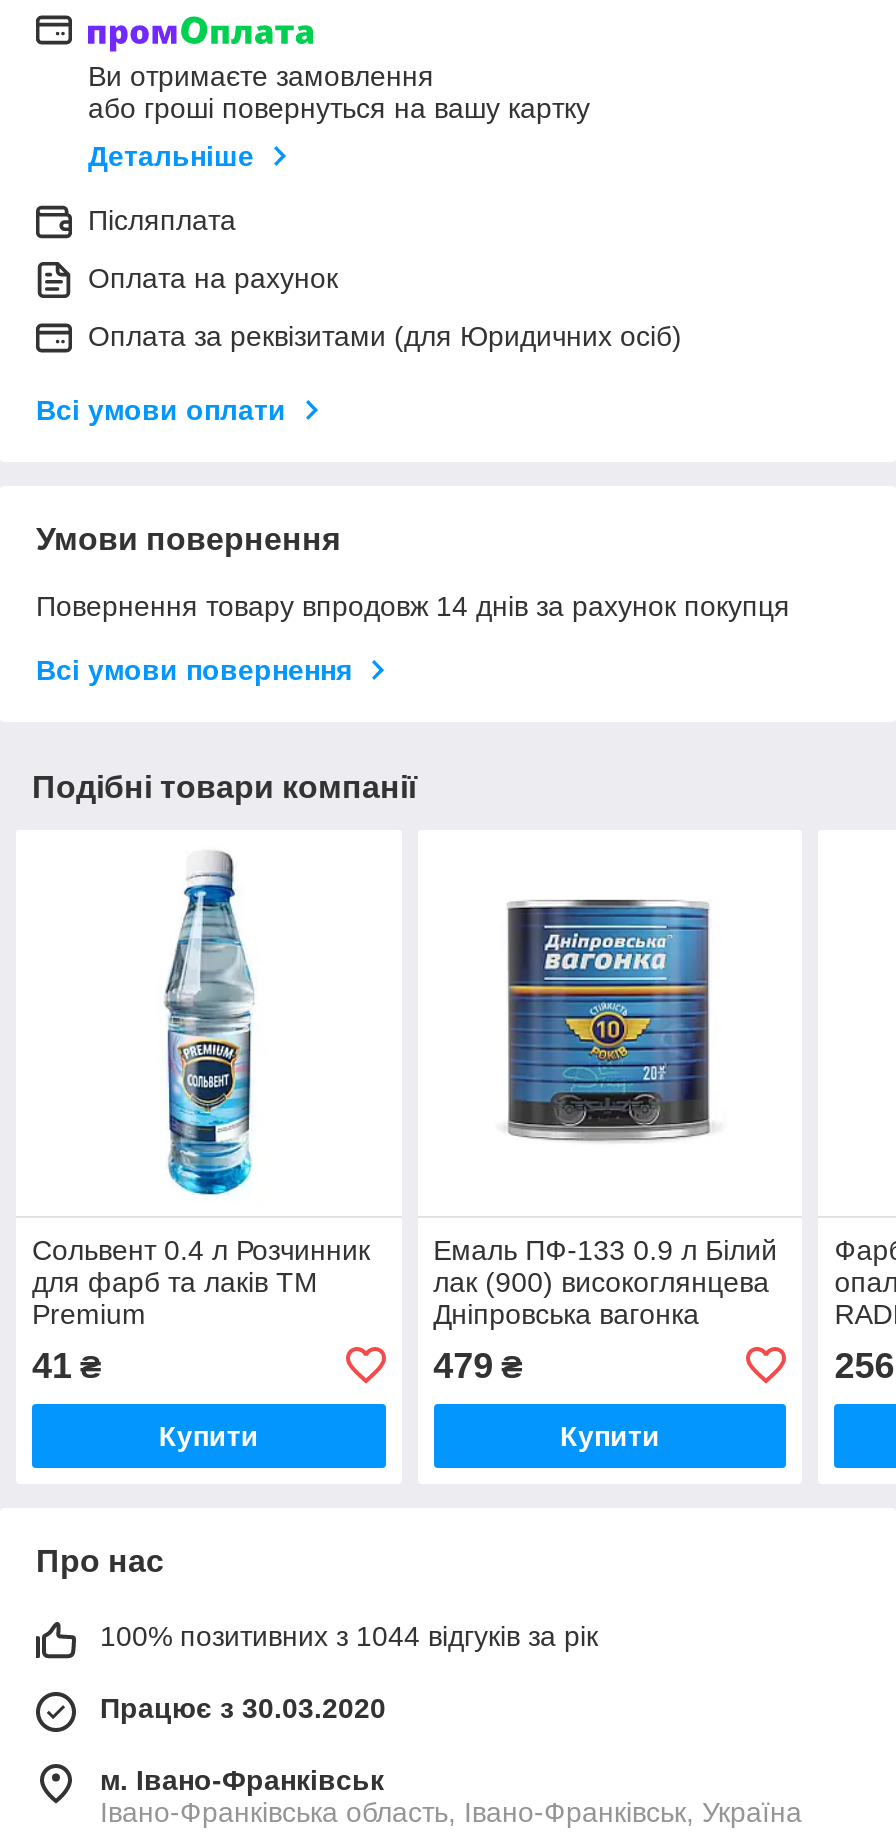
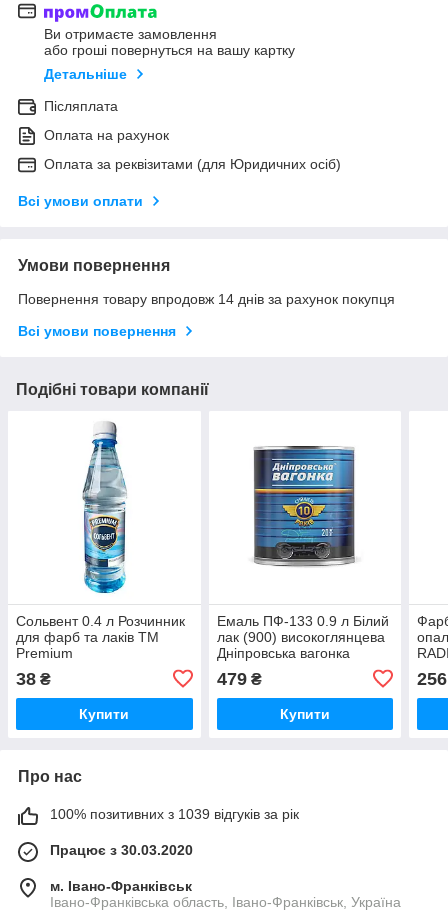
- 41 ₴
+ 38 ₴

- 100% позитивних з 1044 відгуків за рік
+ 100% позитивних з 1039 відгуків за рік
